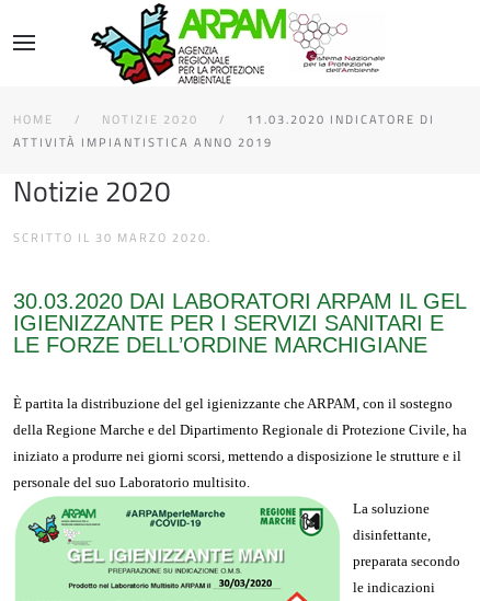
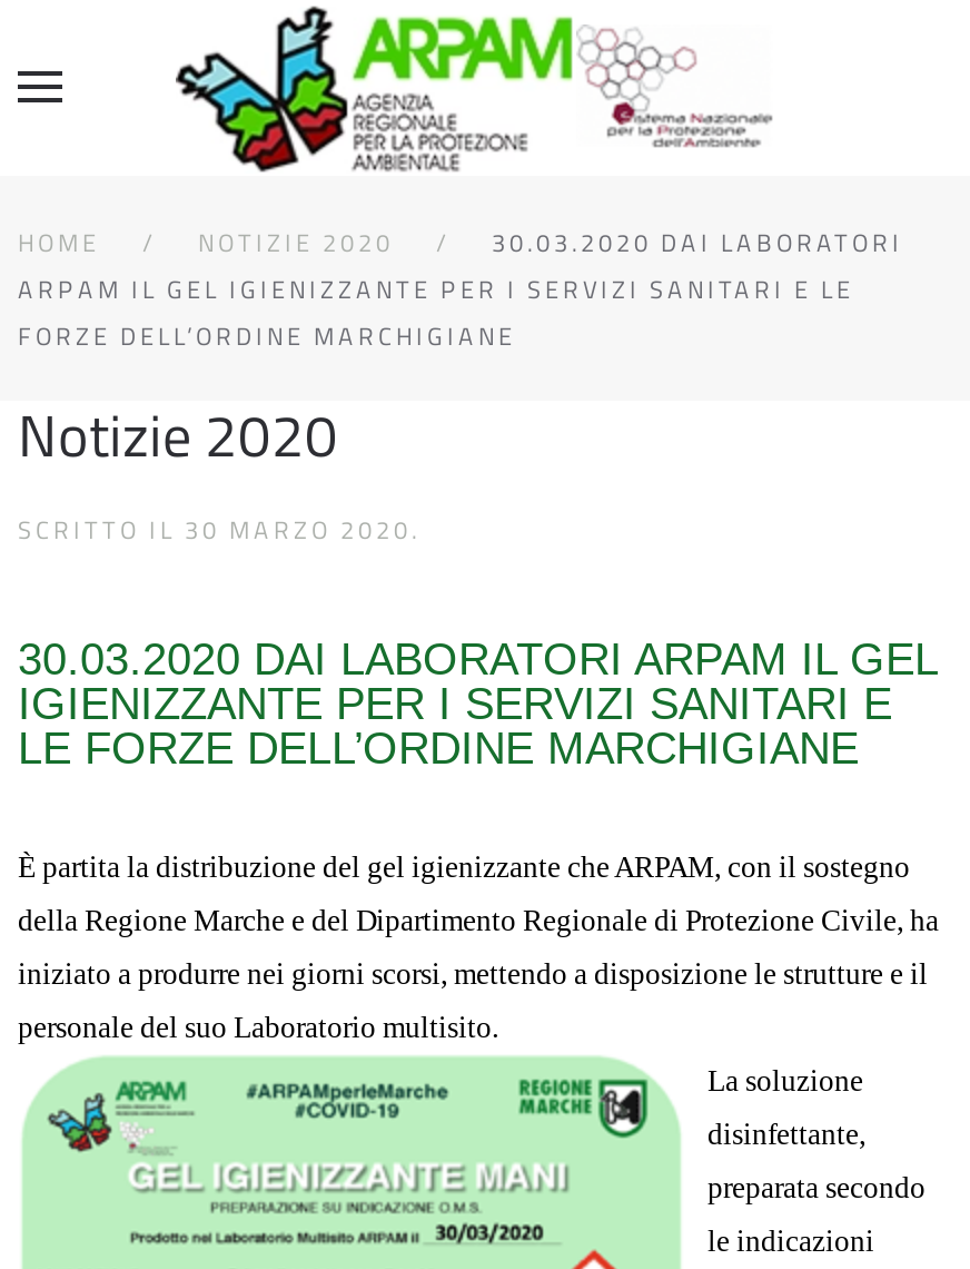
- 11.03.2020 INDICATORE DI
- ATTIVITÀ IMPIANTISTICA ANNO 2019
+ 30.03.2020 DAI LABORATORI
+ ARPAM IL GEL IGIENIZZANTE PER I SERVIZI SANITARI E LE
+ FORZE DELL’ORDINE MARCHIGIANE
